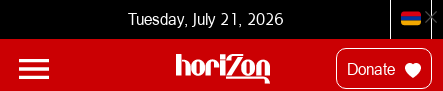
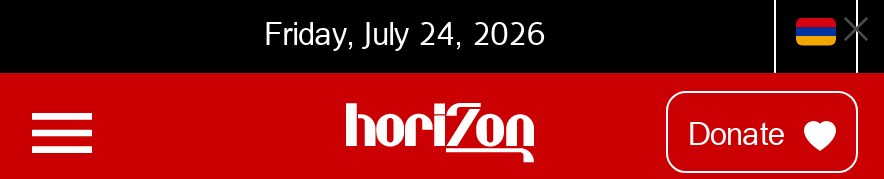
- Tuesday, July 21, 2026
+ Friday, July 24, 2026
